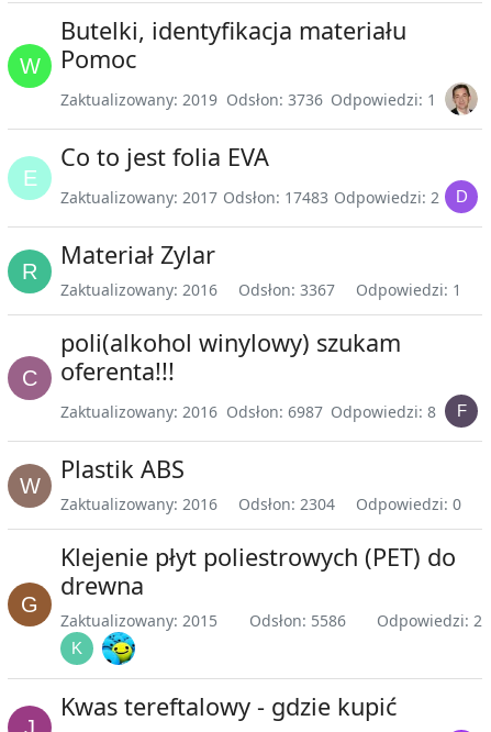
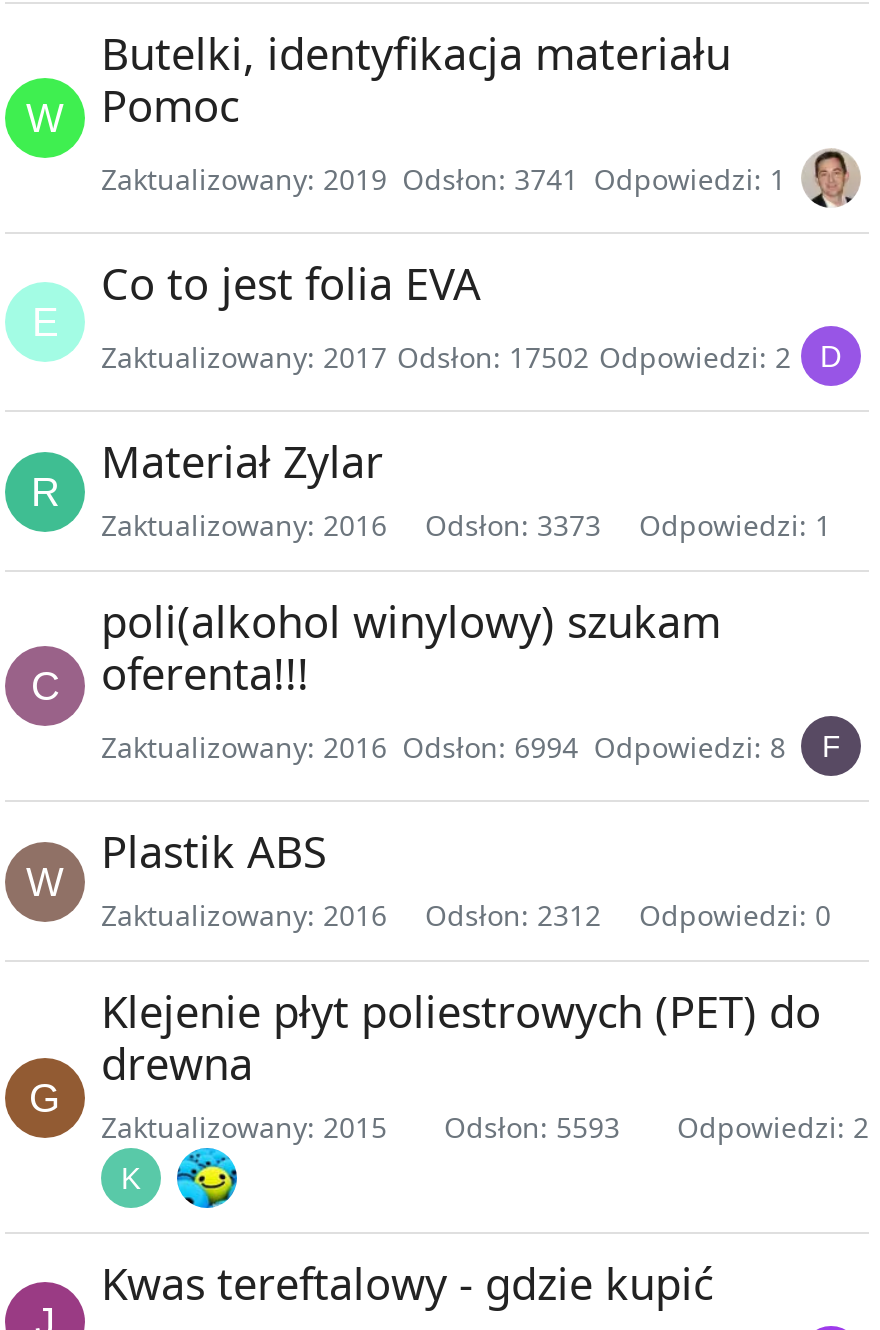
- Zaktualizowany: 2019 Odsłon: 3736 Odpowiedzi: 1
+ Zaktualizowany: 2019 Odsłon: 3741 Odpowiedzi: 1

- Zaktualizowany: 2017 Odsłon: 17483 Odpowiedzi: 2
+ Zaktualizowany: 2017 Odsłon: 17502 Odpowiedzi: 2

- Zaktualizowany: 2016 Odsłon: 3367 Odpowiedzi: 1
+ Zaktualizowany: 2016 Odsłon: 3373 Odpowiedzi: 1

- Zaktualizowany: 2016 Odsłon: 6987 Odpowiedzi: 8
+ Zaktualizowany: 2016 Odsłon: 6994 Odpowiedzi: 8

- Zaktualizowany: 2016 Odsłon: 2304 Odpowiedzi: 0
+ Zaktualizowany: 2016 Odsłon: 2312 Odpowiedzi: 0

- Zaktualizowany: 2015 Odsłon: 5586 Odpowiedzi: 2
+ Zaktualizowany: 2015 Odsłon: 5593 Odpowiedzi: 2
